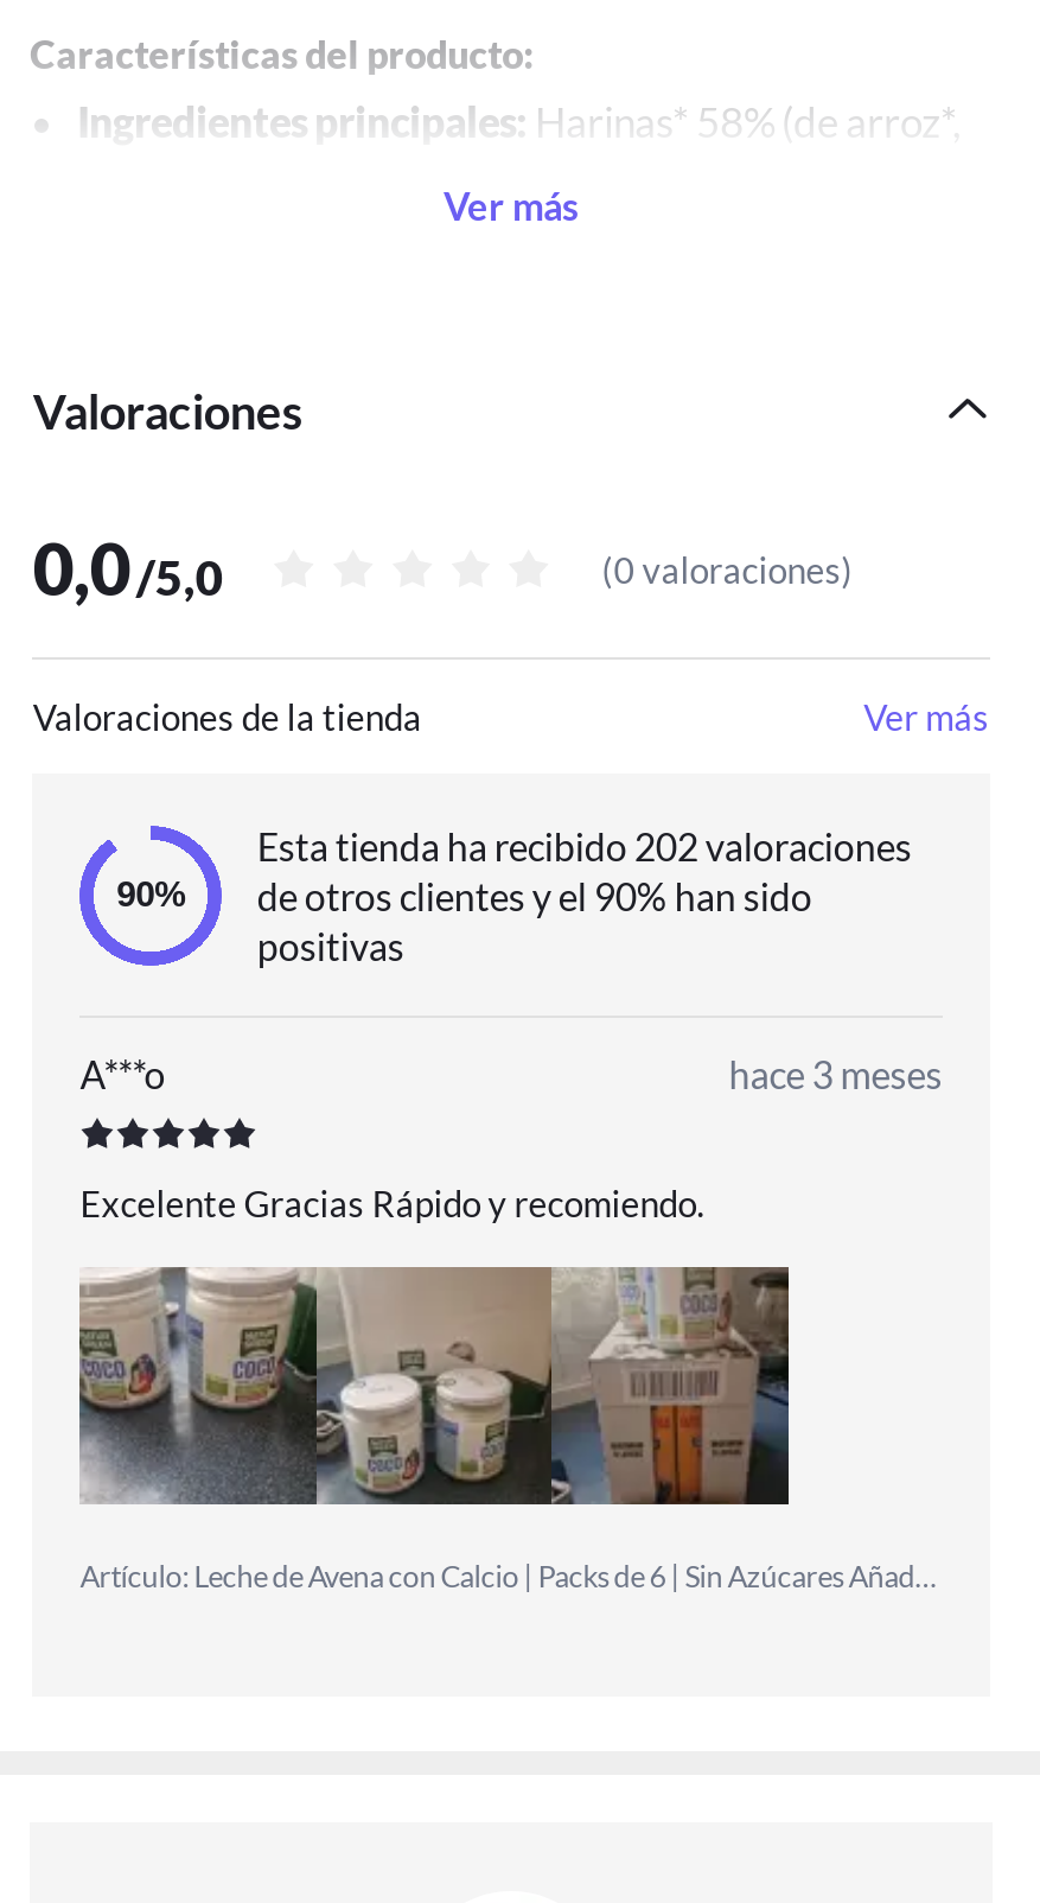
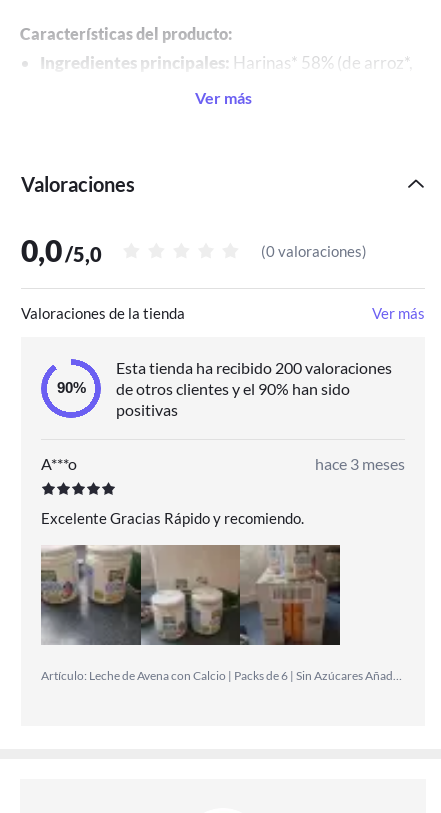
- Esta tienda ha recibido 202 valoraciones
+ Esta tienda ha recibido 200 valoraciones
